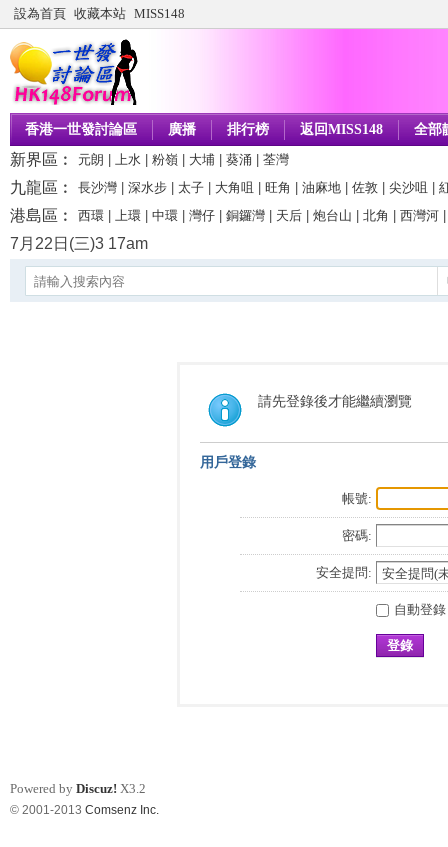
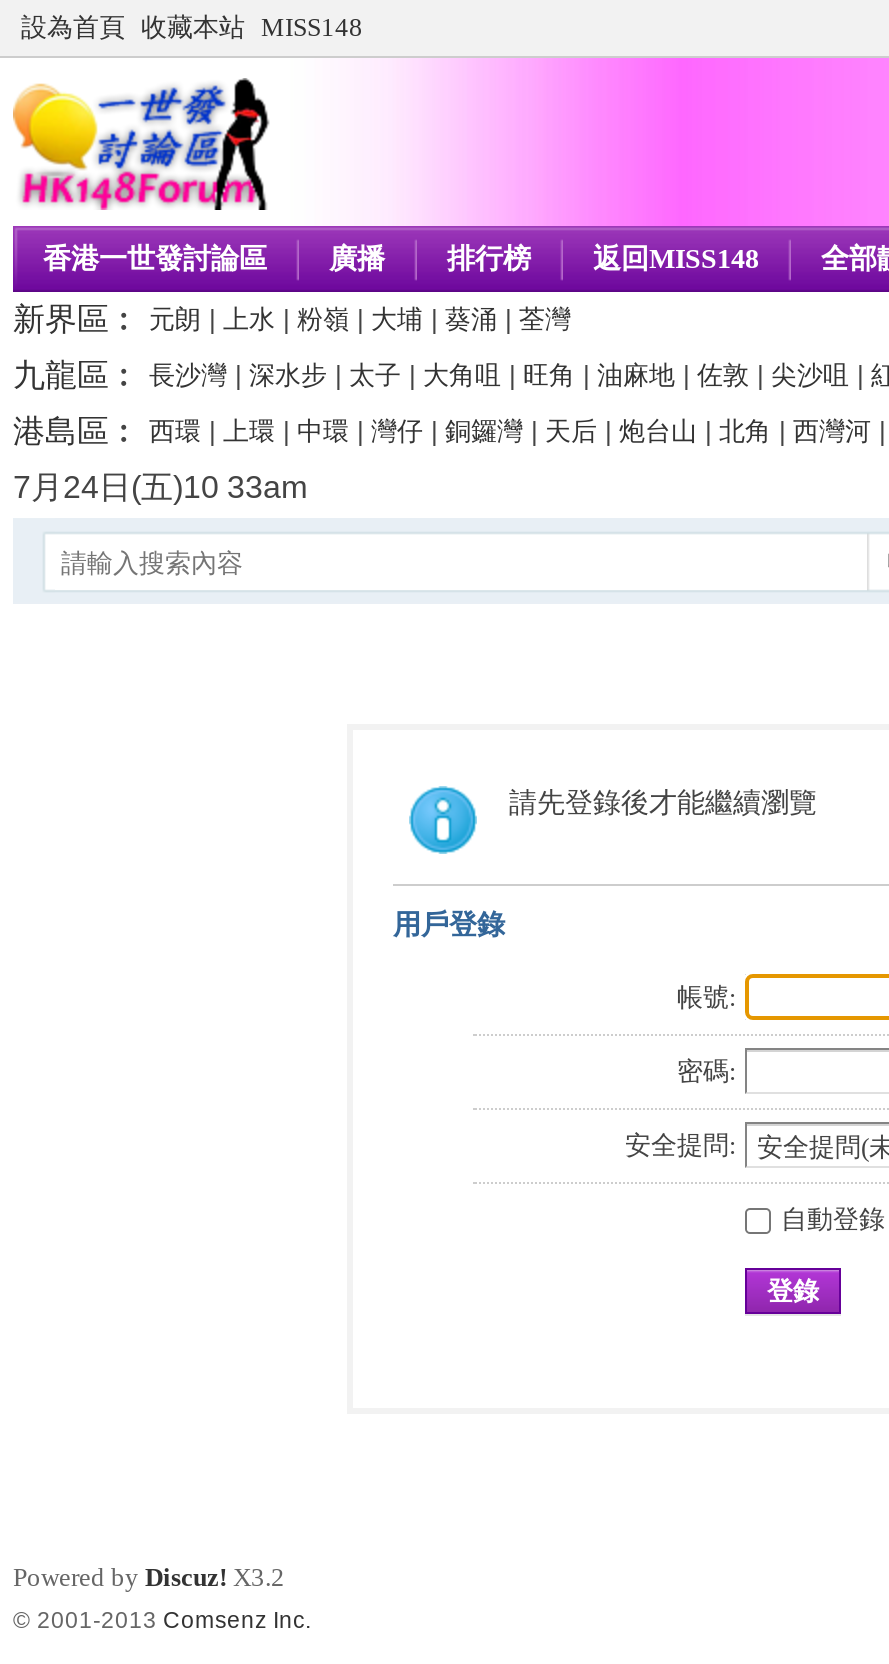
- 7月22日(三)3: 17am
+ 7月24日(五)10:33am
